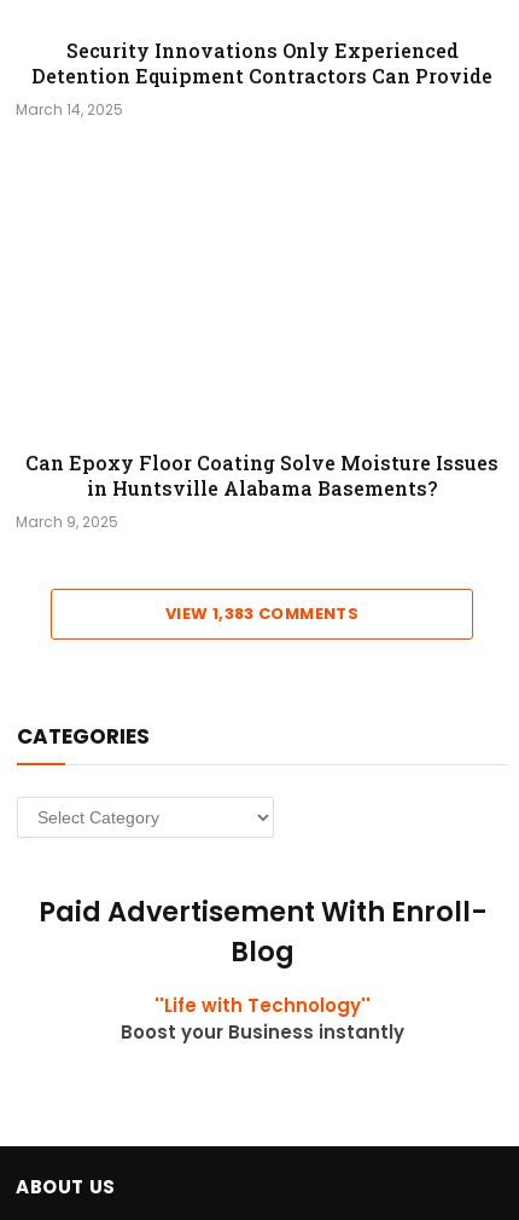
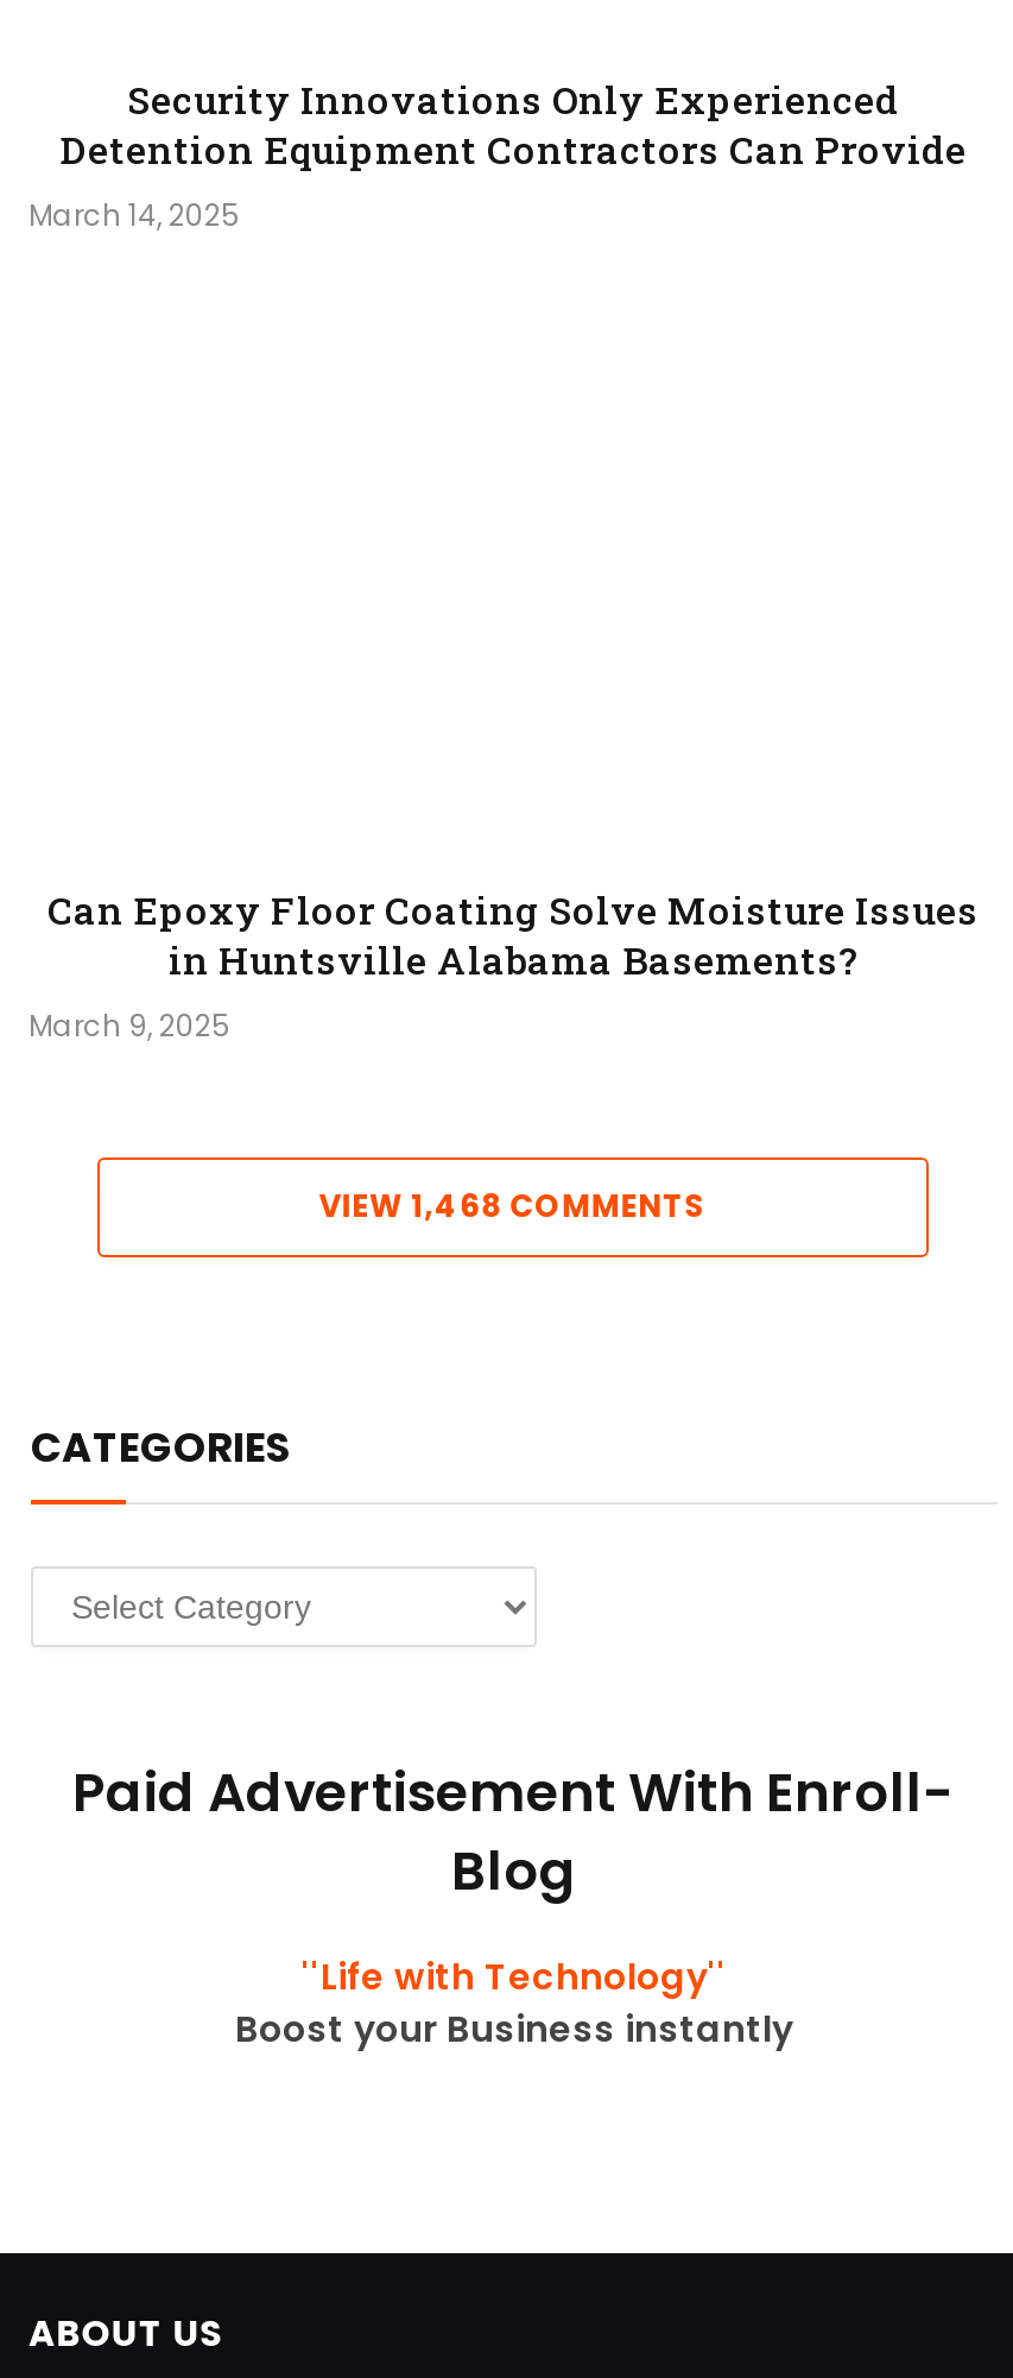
- VIEW 1,383 COMMENTS
+ VIEW 1,468 COMMENTS
